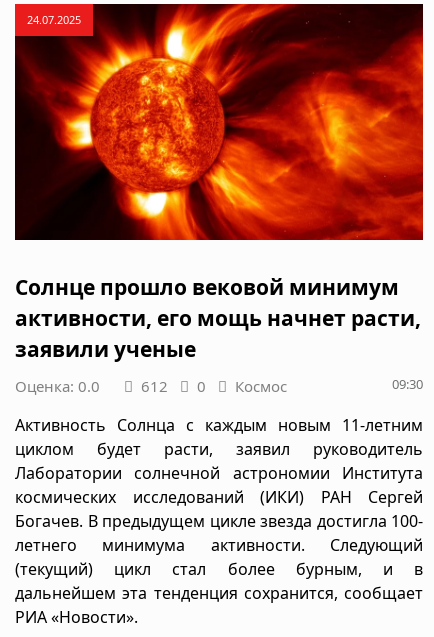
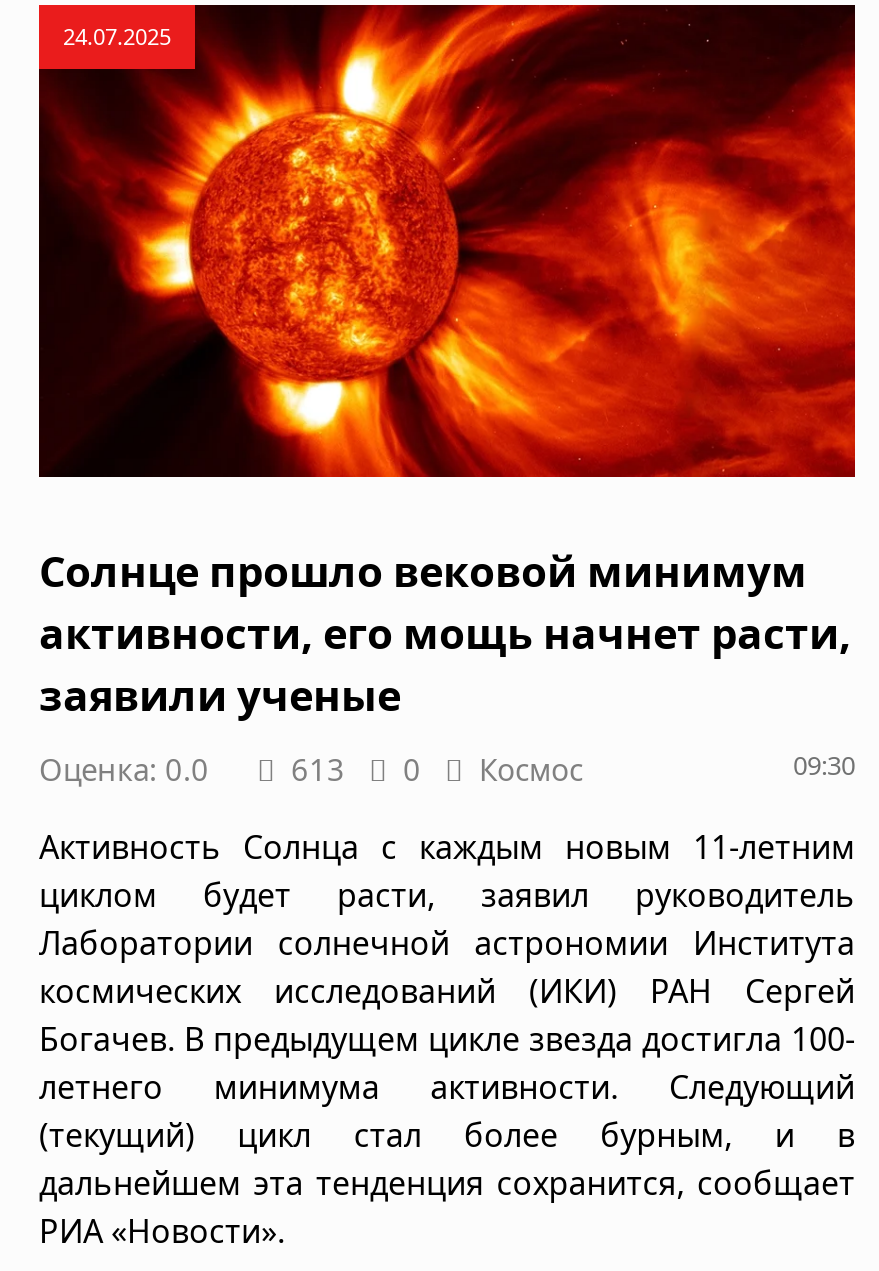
- Оценка: 0.0 612 0 Космос
+ Оценка: 0.0 613 0 Космос
